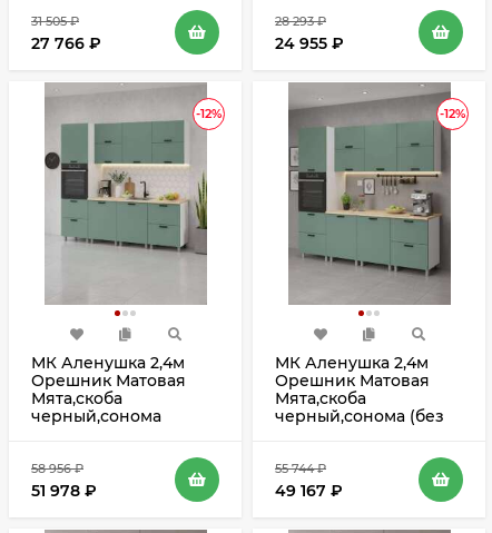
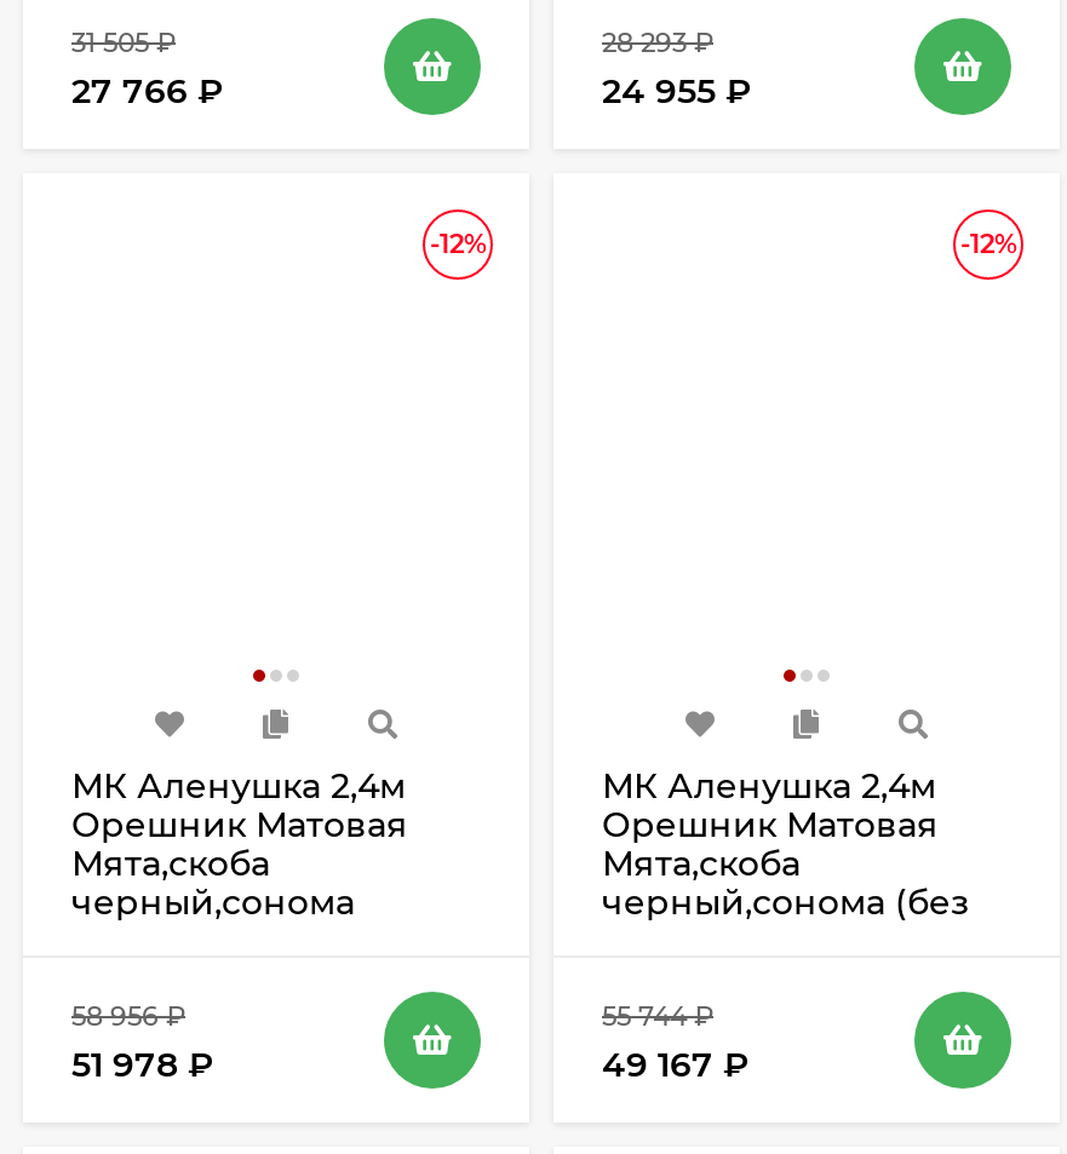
- [image]

- [image]
